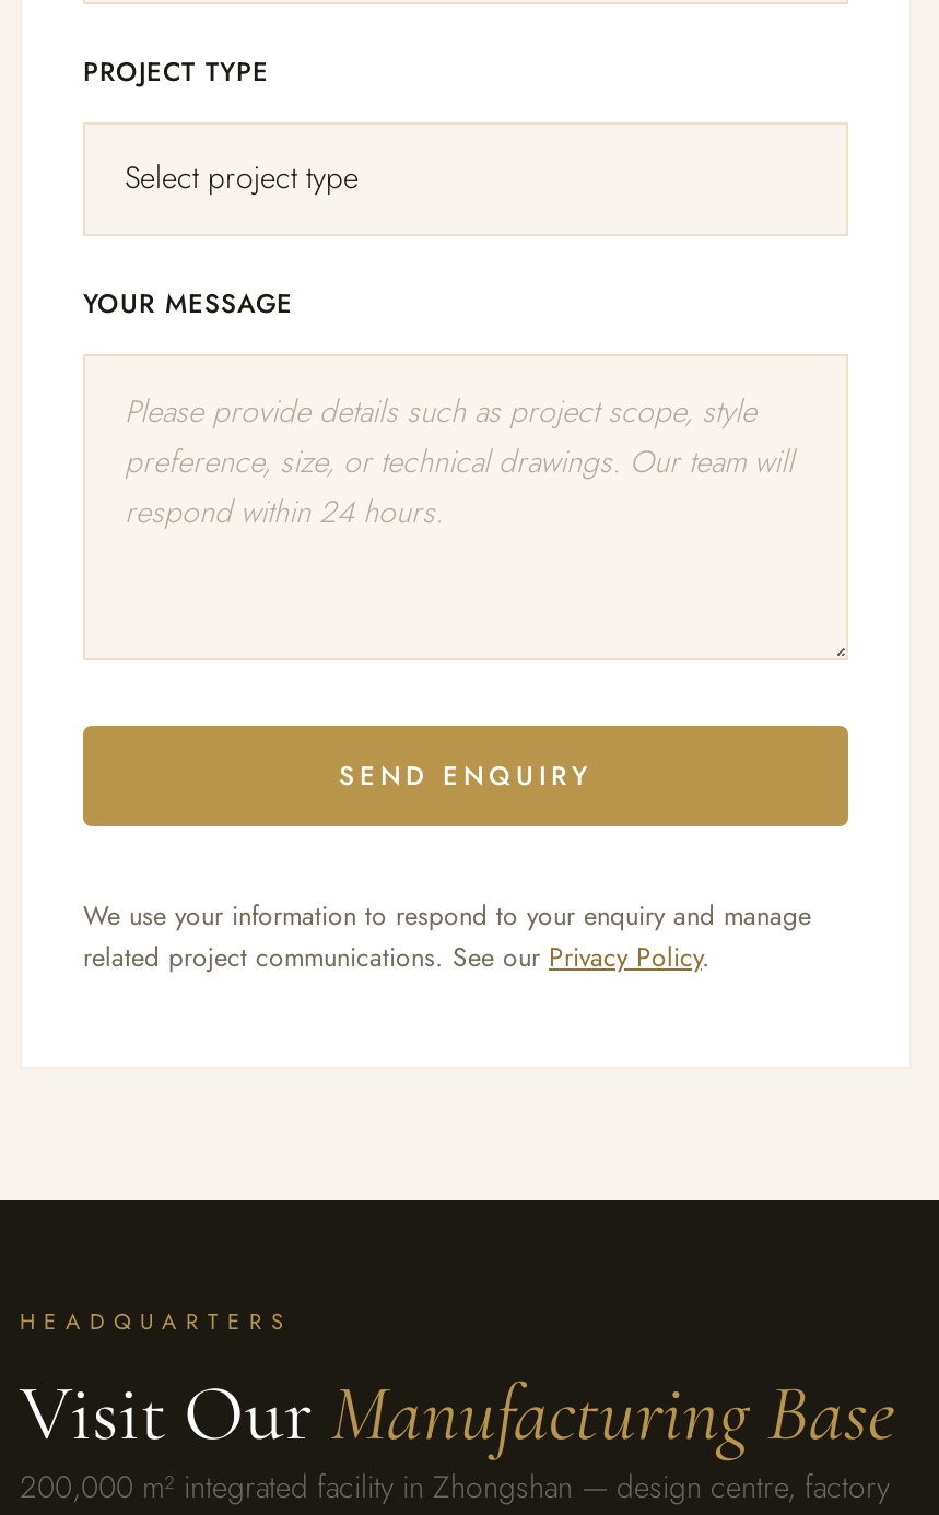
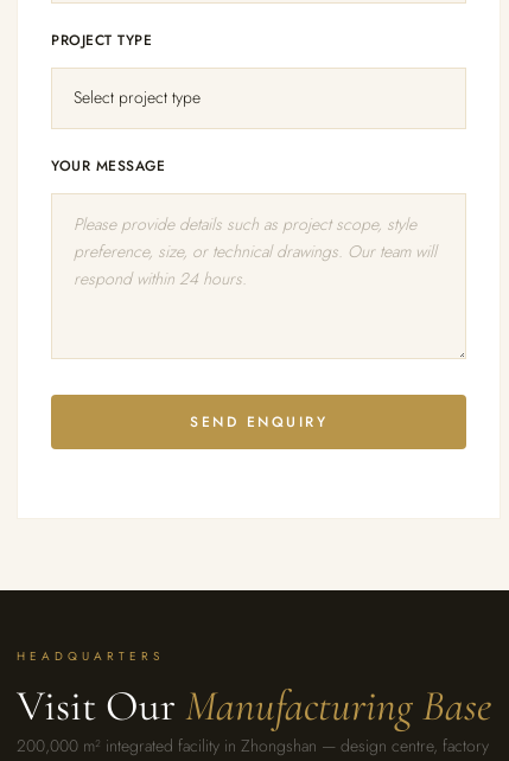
- We use your information to respond to your enquiry and manage
- related project communications. See our Privacy Policy.
